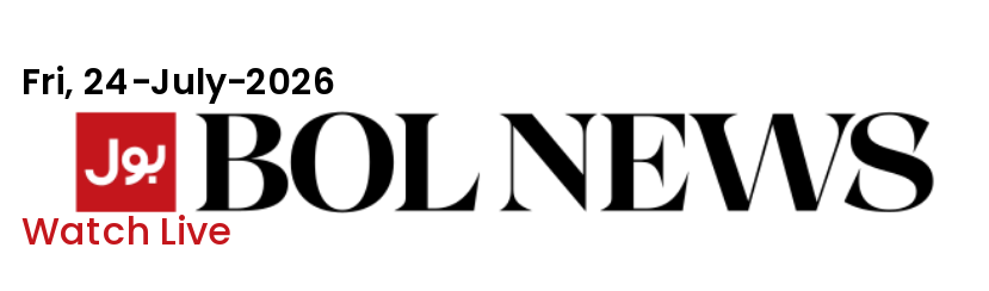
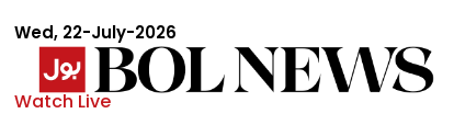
- Fri, 24-July-2026
+ Wed, 22-July-2026
